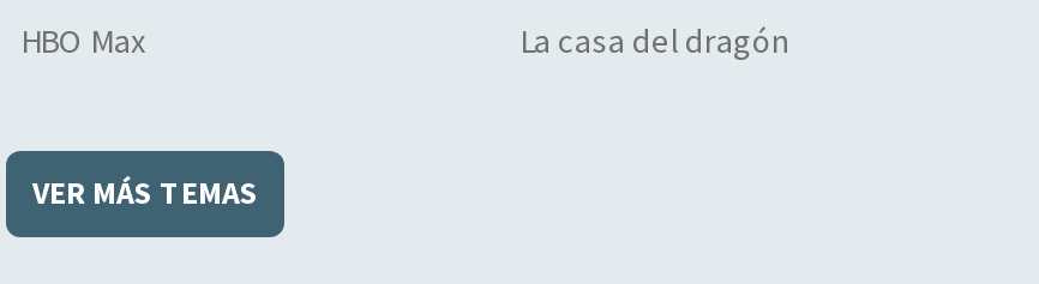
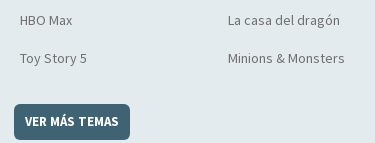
+ Toy Story 5
+ Minions & Monsters
